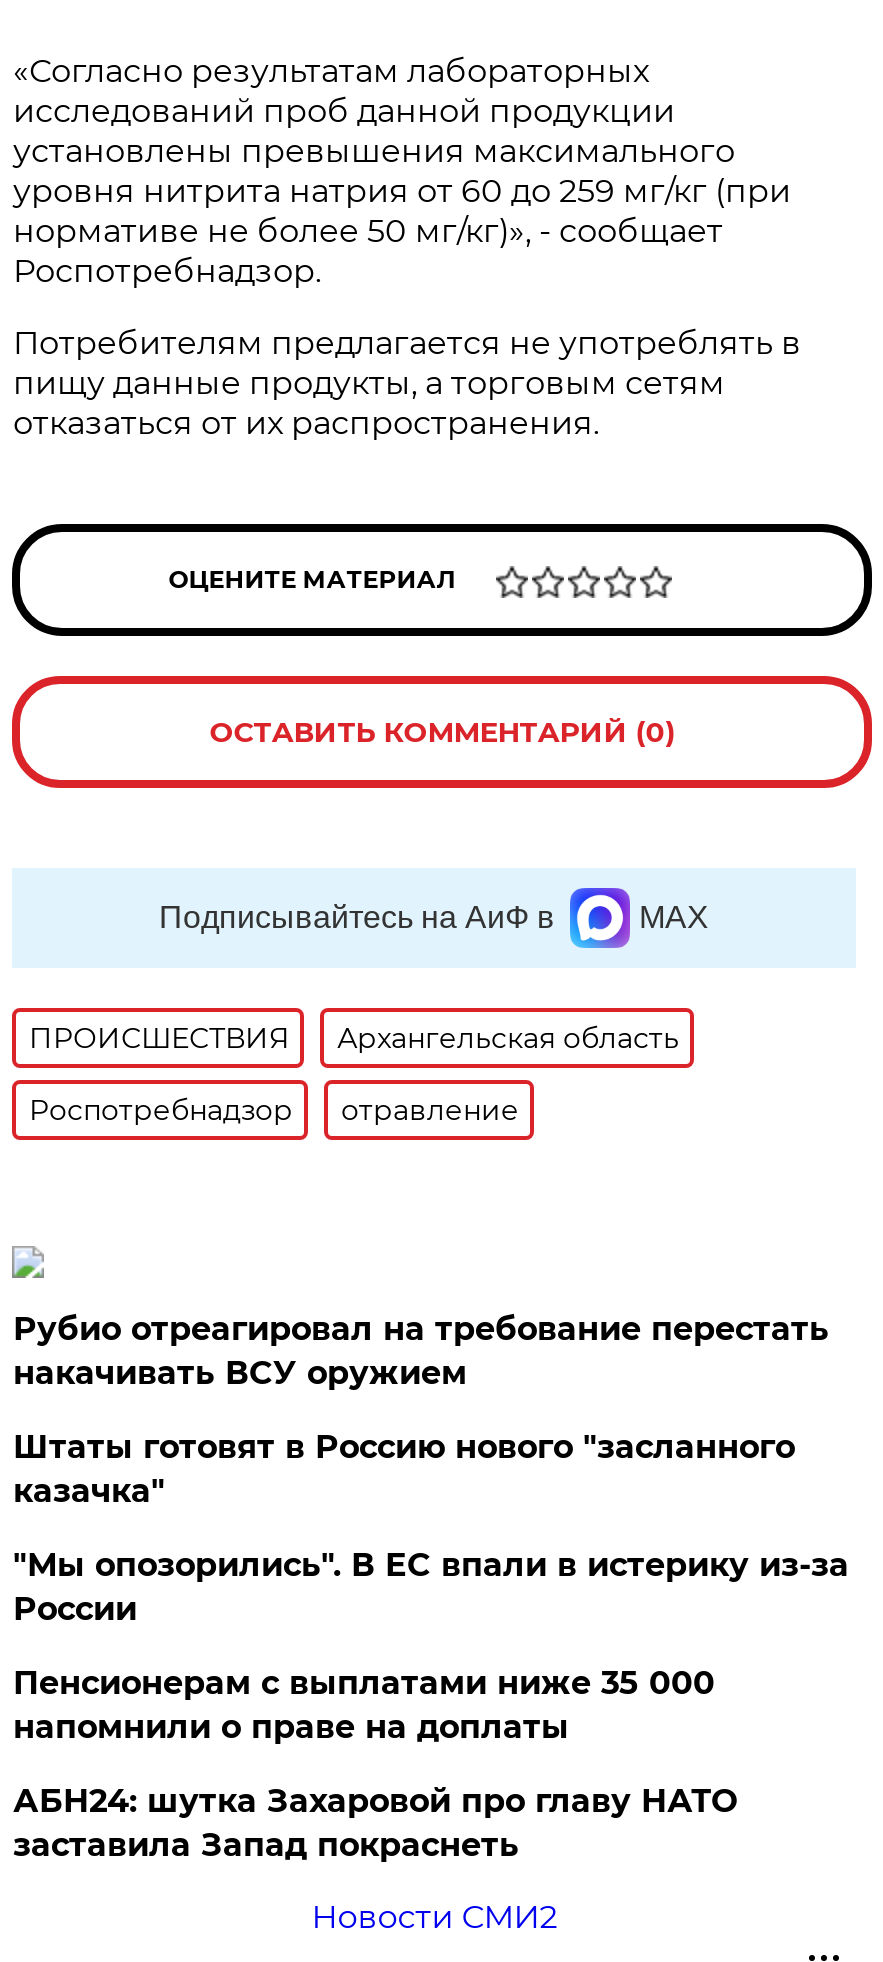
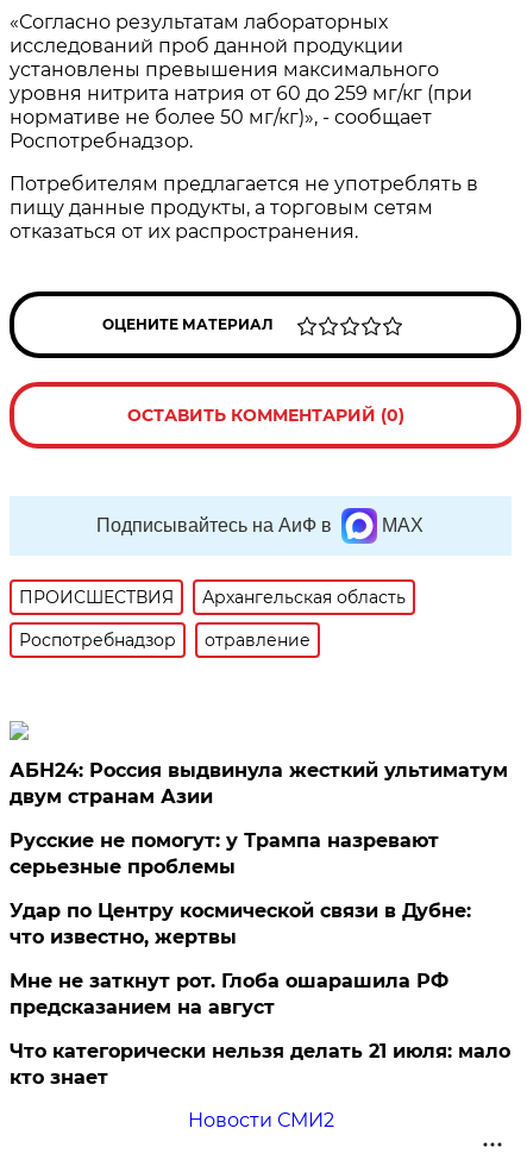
- Рубио отреагировал на требование перестать
- накачивать ВСУ оружием
+ АБН24: Россия выдвинула жесткий ультиматум
+ двум странам Азии

- Штаты готовят в Россию нового "засланного
- казачка"
+ Русские не помогут: у Трампа назревают
+ серьезные проблемы

- "Мы опозорились". В ЕС впали в истерику из-за
- России
+ Удар по Центру космической связи в Дубне:
+ что известно, жертвы

- Пенсионерам с выплатами ниже 35 000
- напомнили о праве на доплаты
+ Мне не заткнут рот. Глоба ошарашила РФ
+ предсказанием на август

- АБН24: шутка Захаровой про главу НАТО
- заставила Запад покраснеть
+ Что категорически нельзя делать 21 июля: мало
+ кто знает
